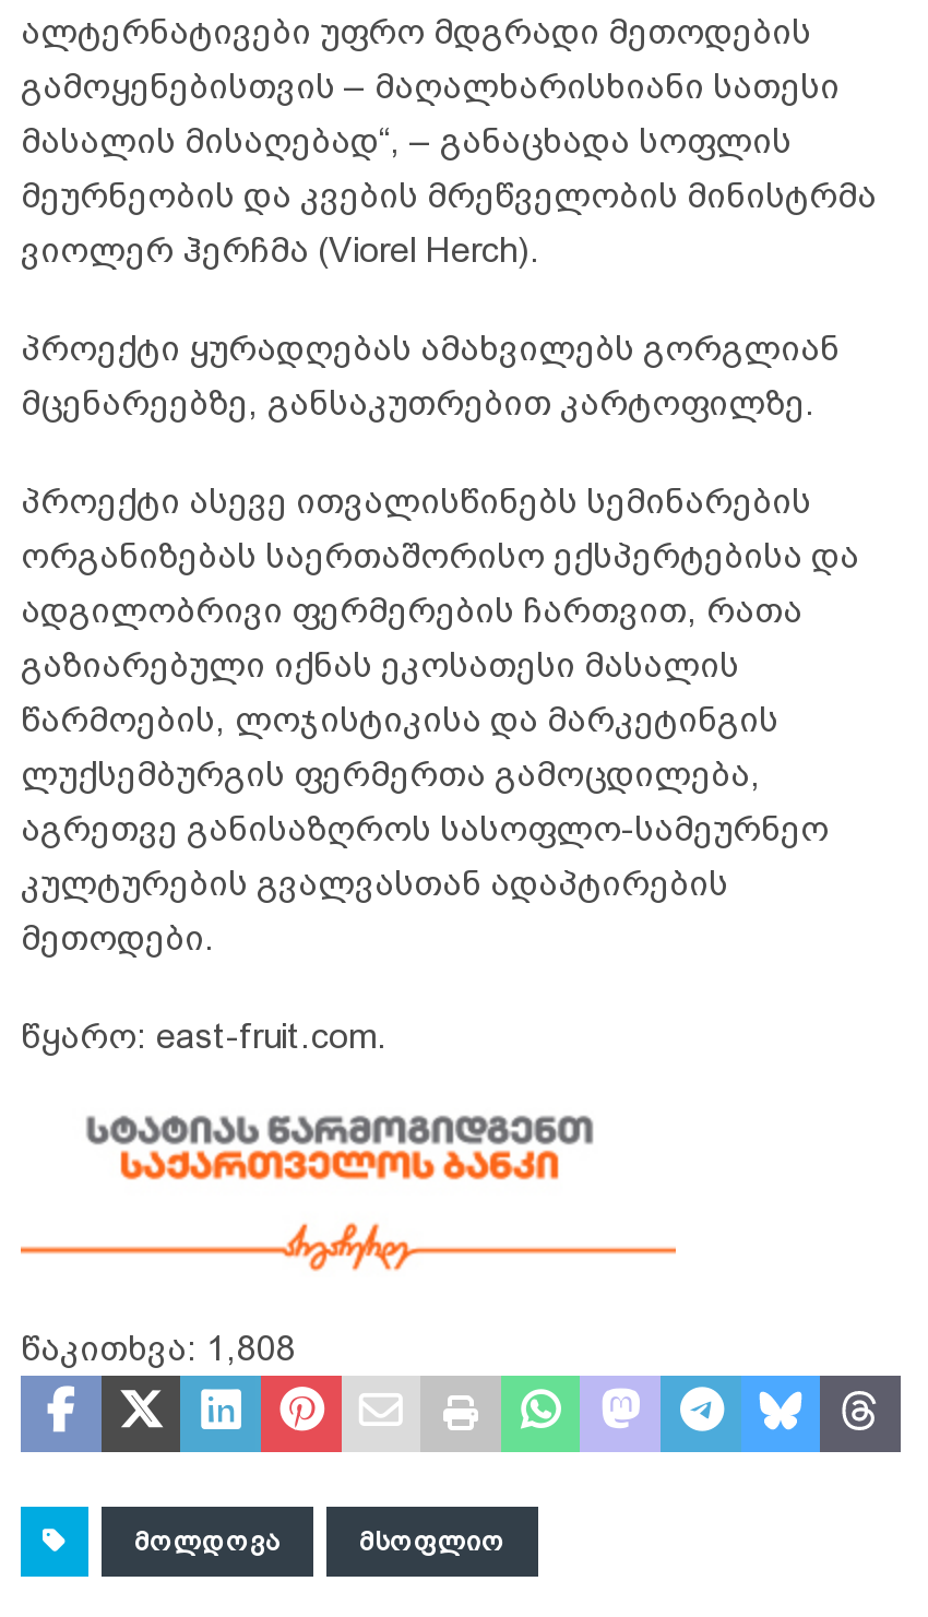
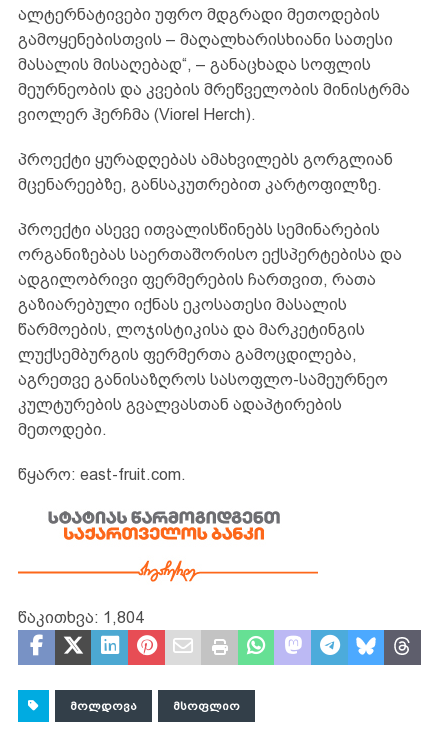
- წაკითხვა: 1,808
+ წაკითხვა: 1,804
